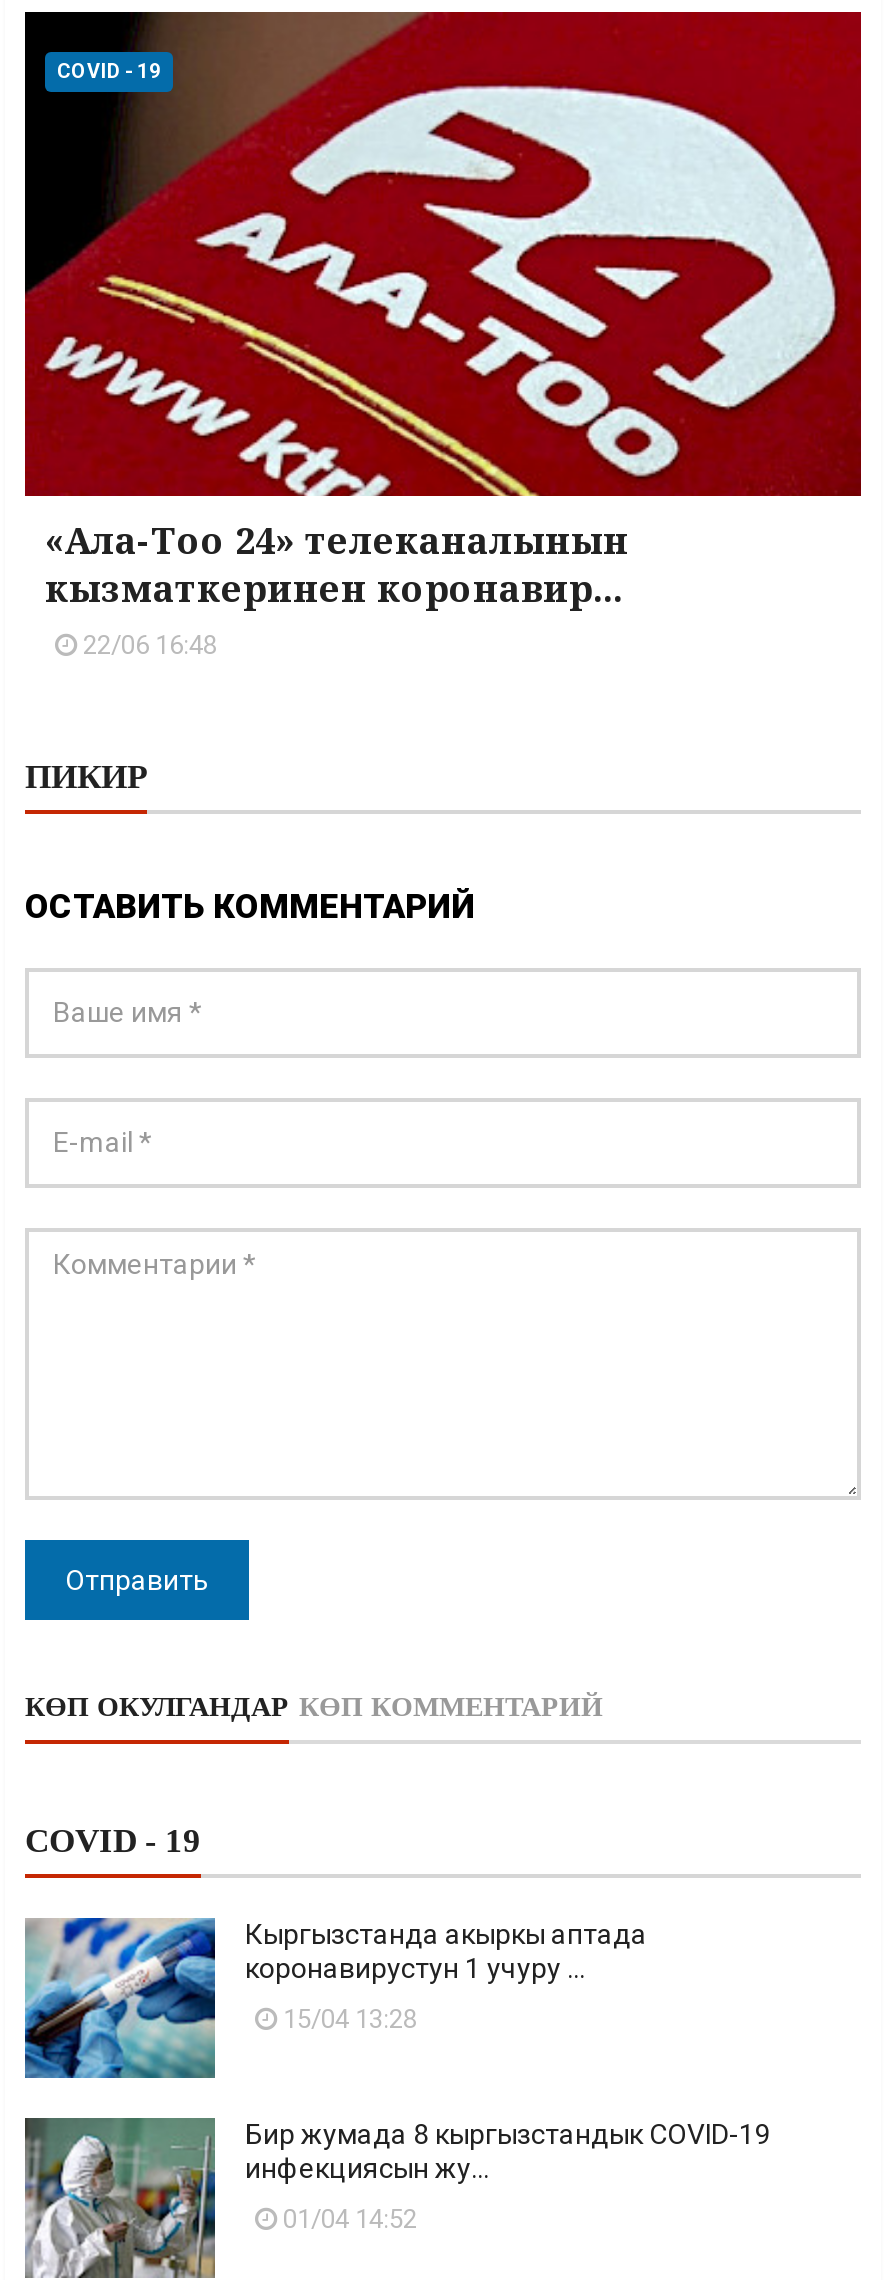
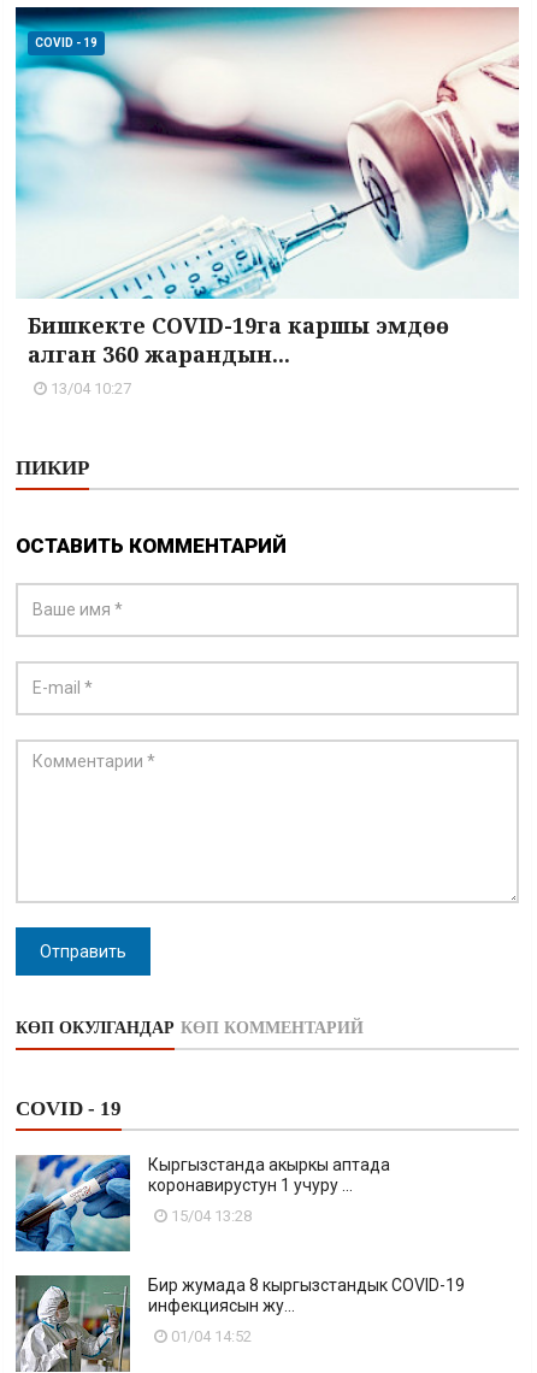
- [image]
- «Ала-Тоо 24» телеканалынын
- кызматкеринен коронавир...
- 22/06 16:48
+ [image]
+ Бишкекте COVID-19га каршы эмдөө
+ алган 360 жарандын...
+ 13/04 10:27
